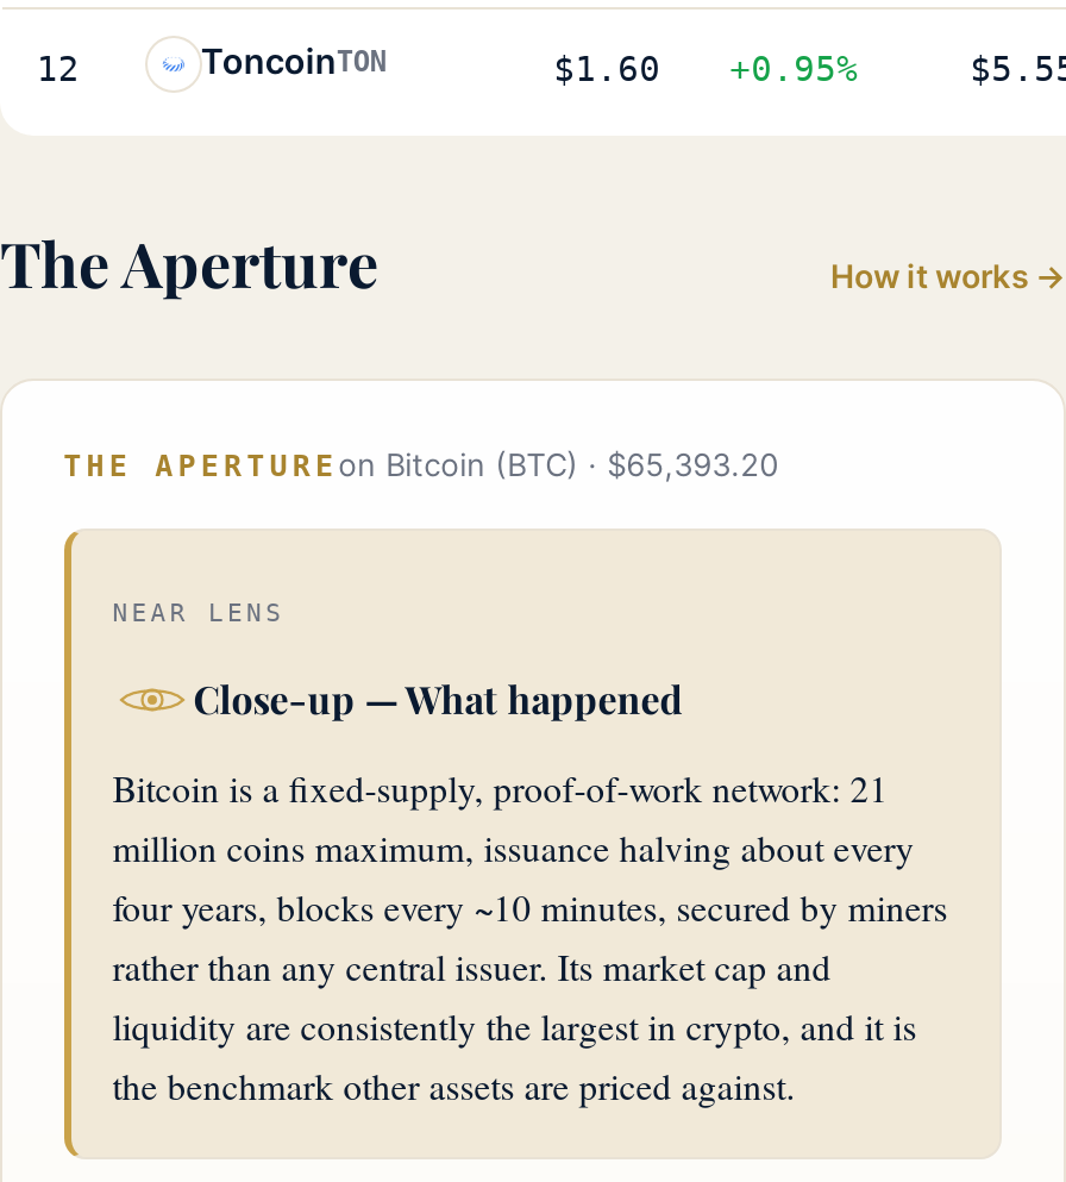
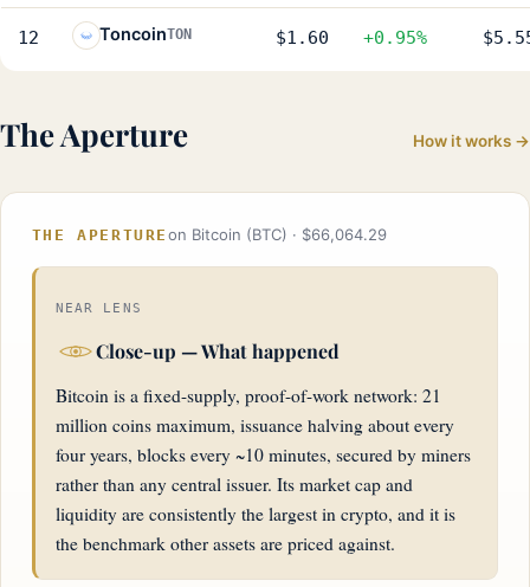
- THE APERTURE on Bitcoin (BTC) · $65,393.20
+ THE APERTURE on Bitcoin (BTC) · $66,064.29
